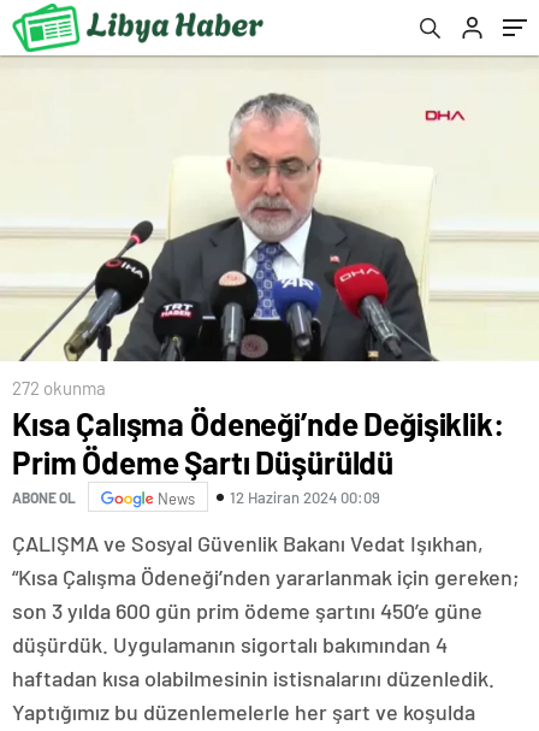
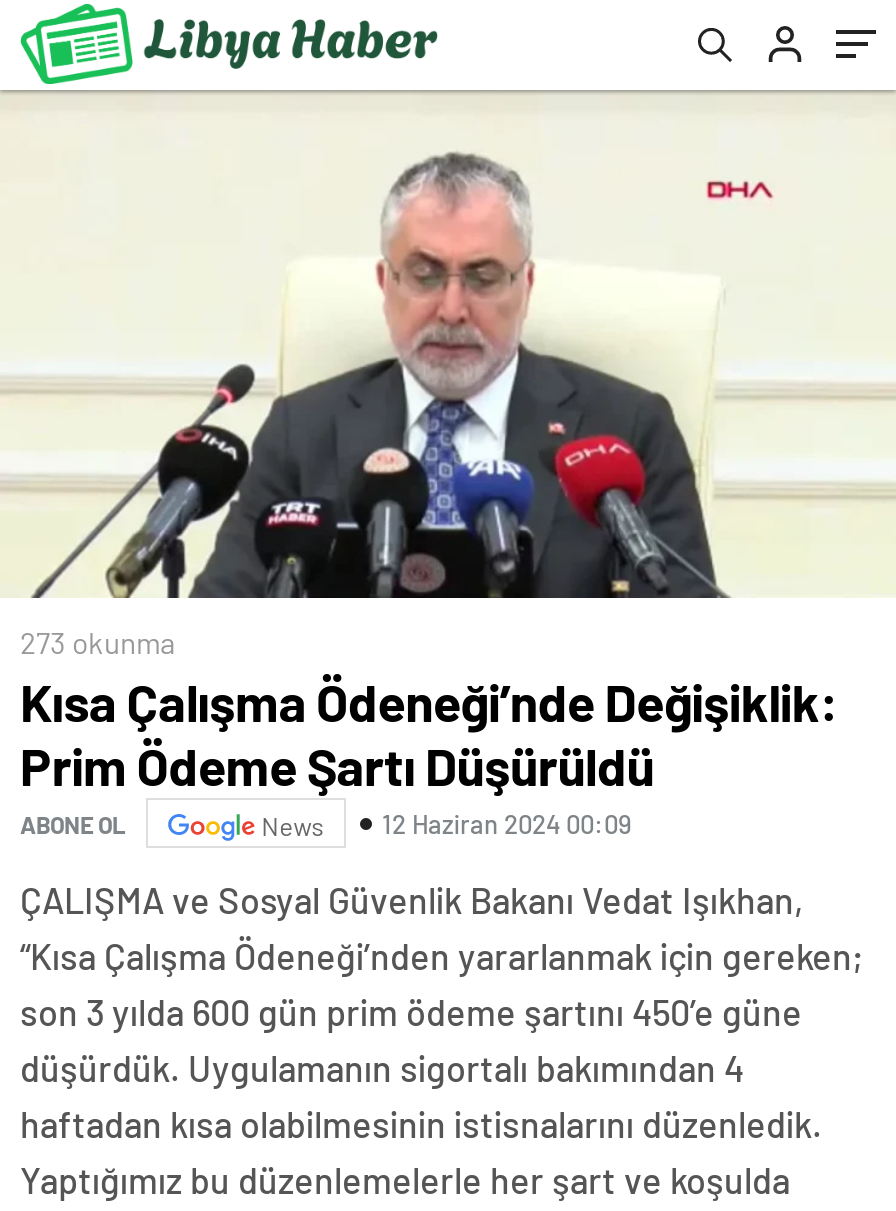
- 272 okunma
+ 273 okunma
